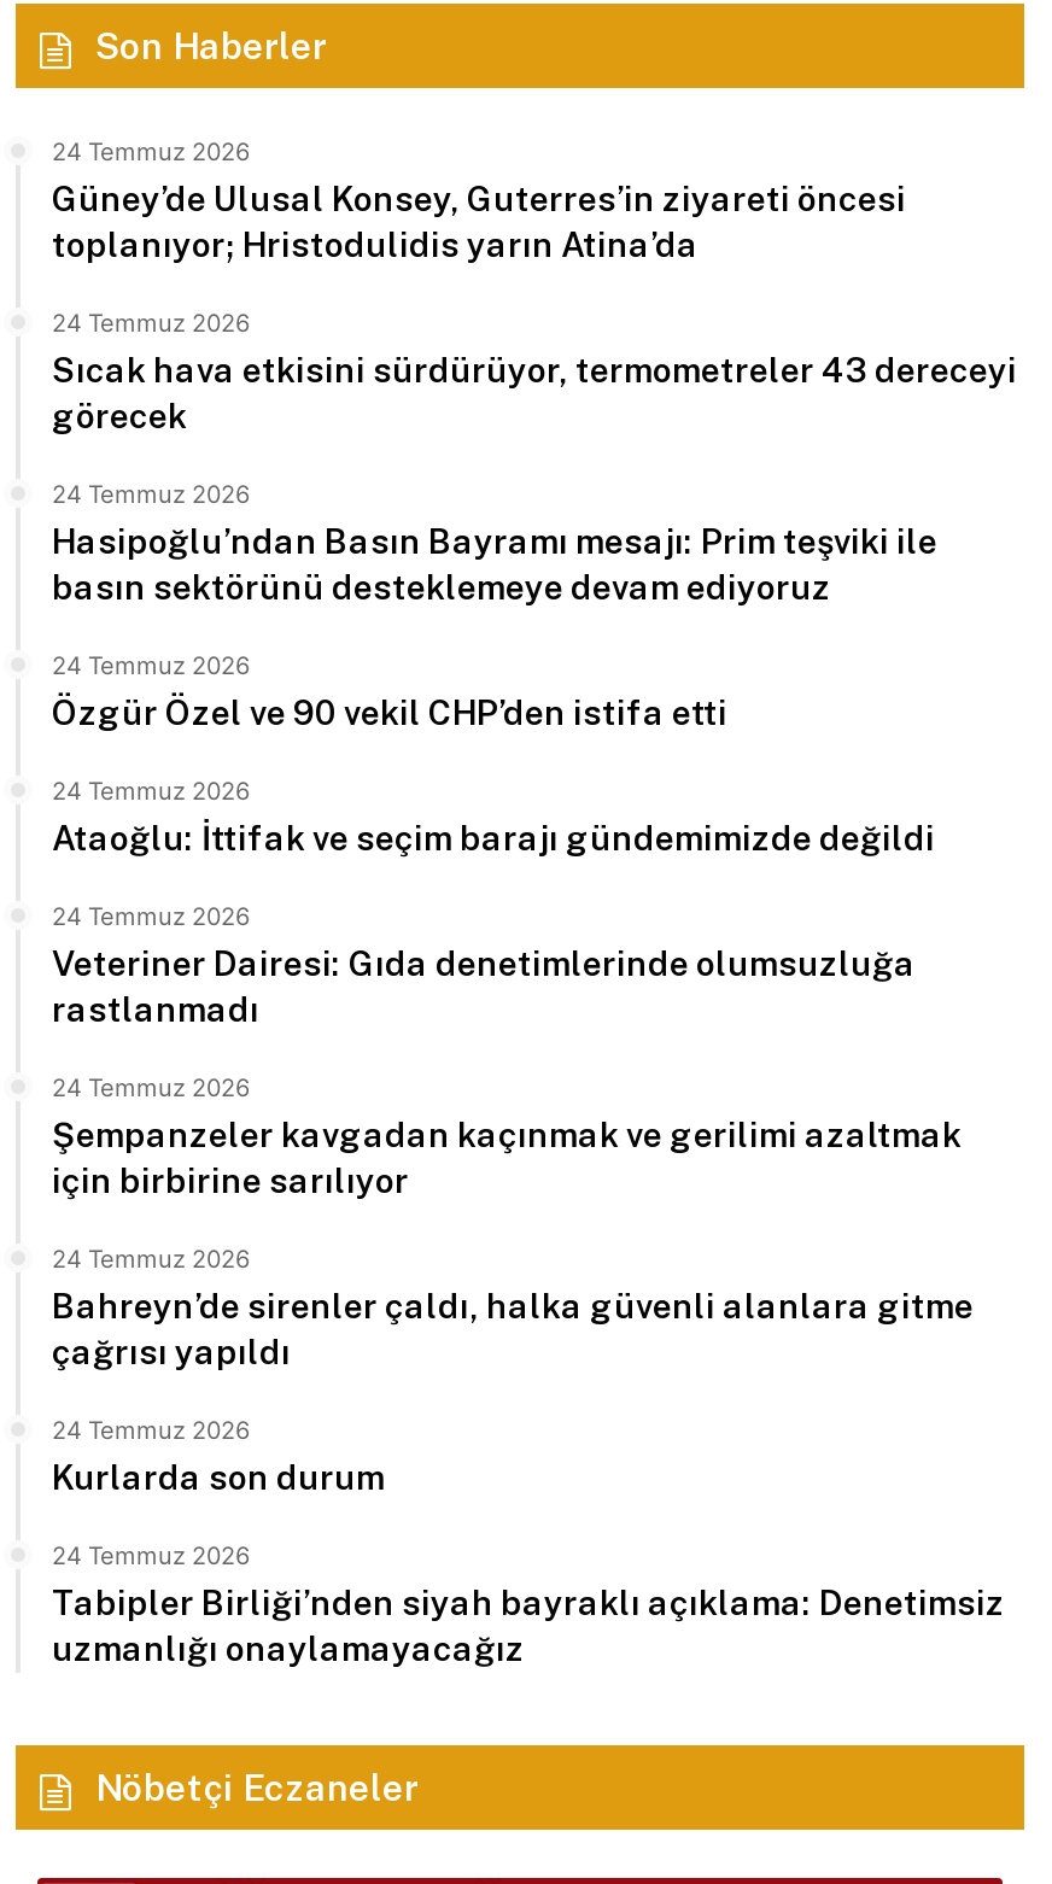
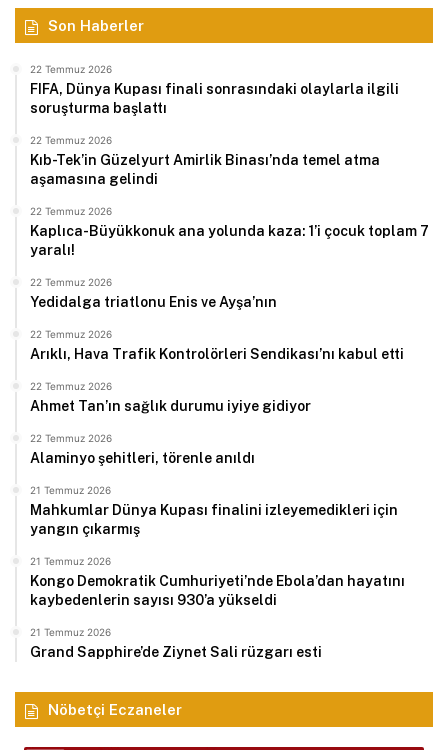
- 24 Temmuz 2026
- Güney’de Ulusal Konsey, Guterres’in ziyareti öncesi
- toplanıyor; Hristodulidis yarın Atina’da
+ 22 Temmuz 2026
+ FIFA, Dünya Kupası finali sonrasındaki olaylarla ilgili
+ soruşturma başlattı

- 24 Temmuz 2026
- Sıcak hava etkisini sürdürüyor, termometreler 43 dereceyi
- görecek
+ 22 Temmuz 2026
+ Kıb-Tek’in Güzelyurt Amirlik Binası’nda temel atma
+ aşamasına gelindi

- 24 Temmuz 2026
- Hasipoğlu’ndan Basın Bayramı mesajı: Prim teşviki ile
- basın sektörünü desteklemeye devam ediyoruz
+ 22 Temmuz 2026
+ Kaplıca-Büyükkonuk ana yolunda kaza: 1’i çocuk toplam 7
+ yaralı!

- 24 Temmuz 2026
- Özgür Özel ve 90 vekil CHP’den istifa etti
+ 22 Temmuz 2026
+ Yedidalga triatlonu Enis ve Ayşa’nın

- 24 Temmuz 2026
- Ataoğlu: İttifak ve seçim barajı gündemimizde değildi
+ 22 Temmuz 2026
+ Arıklı, Hava Trafik Kontrolörleri Sendikası’nı kabul etti

- 24 Temmuz 2026
- Veteriner Dairesi: Gıda denetimlerinde olumsuzluğa
- rastlanmadı
+ 22 Temmuz 2026
+ Ahmet Tan’ın sağlık durumu iyiye gidiyor

- 24 Temmuz 2026
- Şempanzeler kavgadan kaçınmak ve gerilimi azaltmak
- için birbirine sarılıyor
+ 22 Temmuz 2026
+ Alaminyo şehitleri, törenle anıldı

- 24 Temmuz 2026
- Bahreyn’de sirenler çaldı, halka güvenli alanlara gitme
- çağrısı yapıldı
+ 21 Temmuz 2026
+ Mahkumlar Dünya Kupası finalini izleyemedikleri için
+ yangın çıkarmış

- 24 Temmuz 2026
- Kurlarda son durum
+ 21 Temmuz 2026
+ Kongo Demokratik Cumhuriyeti’nde Ebola’dan hayatını
+ kaybedenlerin sayısı 930’a yükseldi

- 24 Temmuz 2026
- Tabipler Birliği’nden siyah bayraklı açıklama: Denetimsiz
- uzmanlığı onaylamayacağız
+ 21 Temmuz 2026
+ Grand Sapphire’de Ziynet Sali rüzgarı esti
